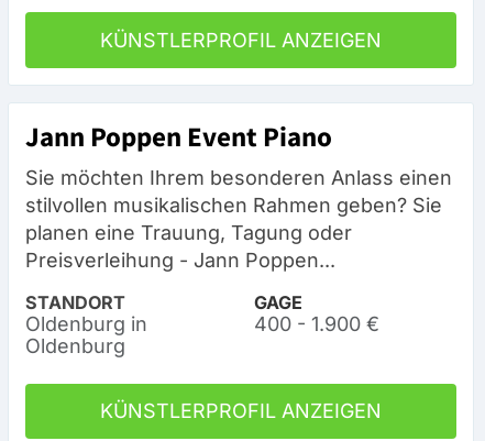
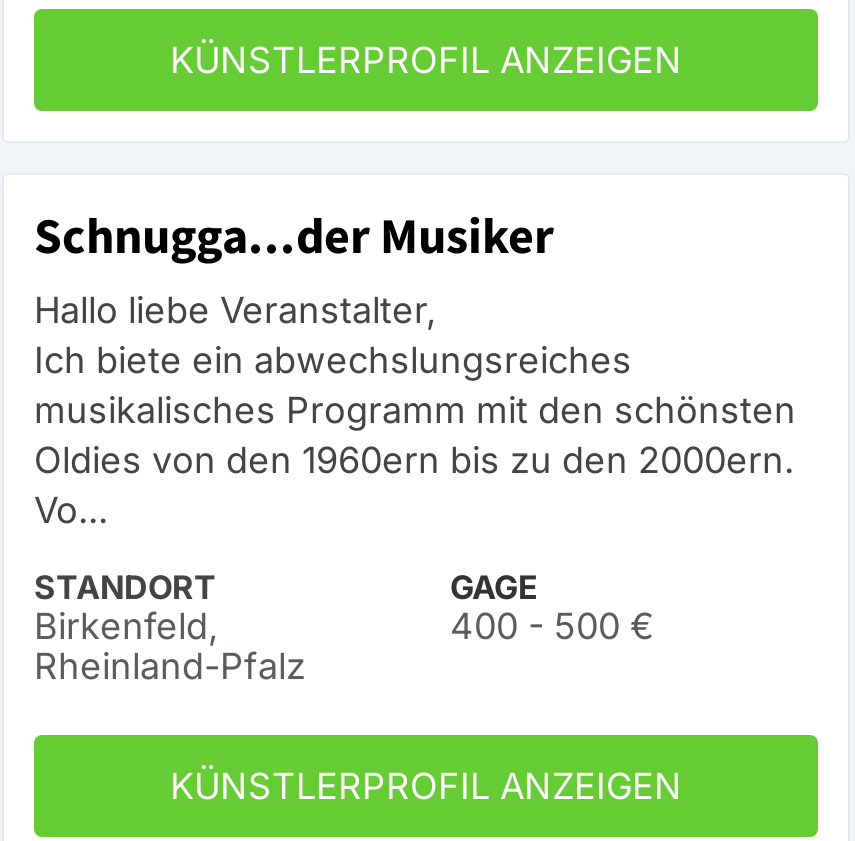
- Jann Poppen Event Piano
- Sie möchten Ihrem besonderen Anlass einen
- stilvollen musikalischen Rahmen geben? Sie
- planen eine Trauung, Tagung oder
- Preisverleihung - Jann Poppen...
+ Schnugga...der Musiker
+ Hallo liebe Veranstalter,
+ Ich biete ein abwechslungsreiches
+ musikalisches Programm mit den schönsten
+ Oldies von den 1960ern bis zu den 2000ern.
+ Vo...

- Oldenburg in
- Oldenburg
+ Birkenfeld,
+ Rheinland-Pfalz

- 400 - 1.900 €
+ 400 - 500 €
